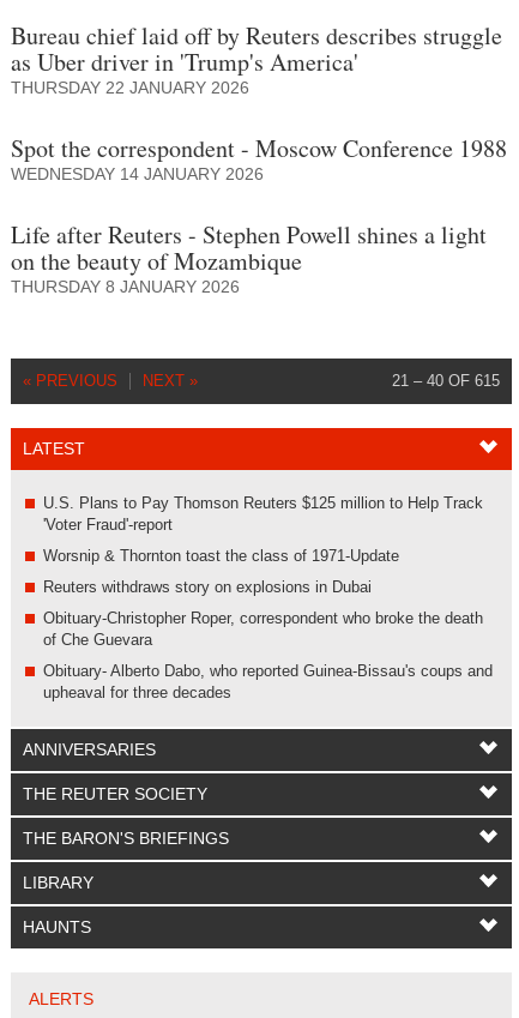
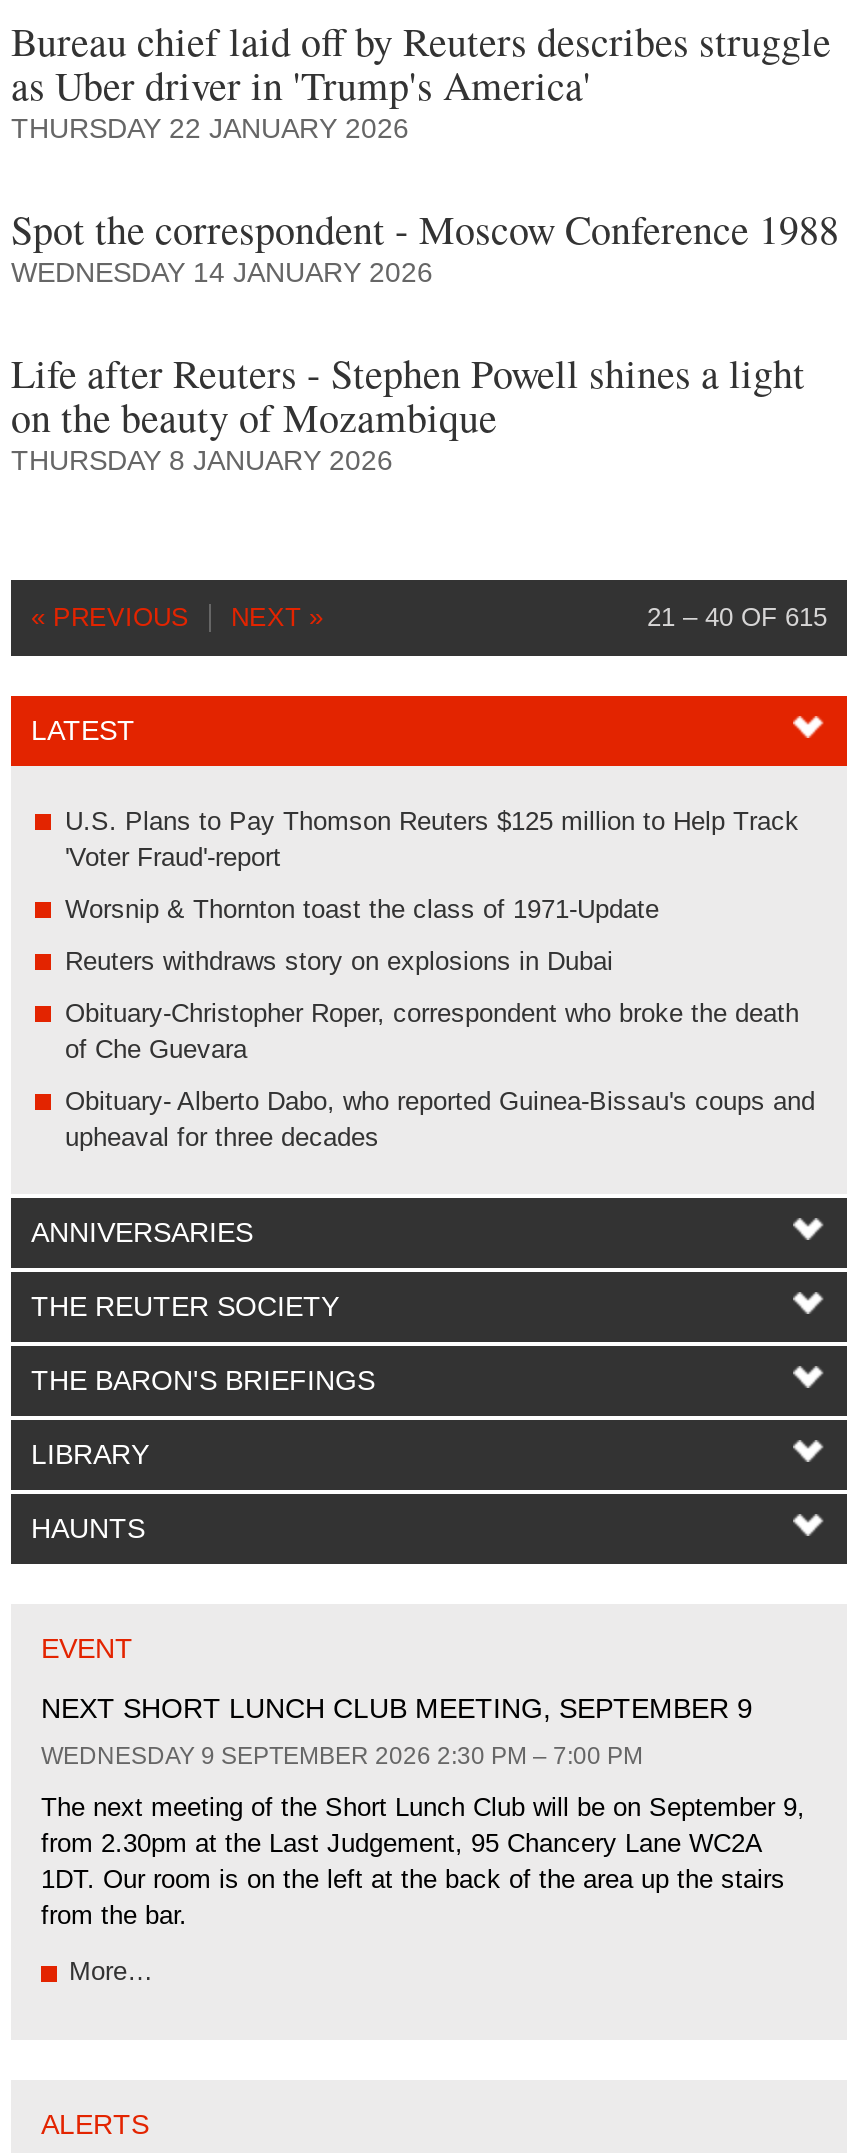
+ EVENT
+ NEXT SHORT LUNCH CLUB MEETING, SEPTEMBER 9
+ WEDNESDAY 9 SEPTEMBER 2026 2:30 PM – 7:00 PM
+ The next meeting of the Short Lunch Club will be on September 9,
+ from 2.30pm at the Last Judgement, 95 Chancery Lane WC2A
+ 1DT. Our room is on the left at the back of the area up the stairs
+ from the bar.
+ More…
